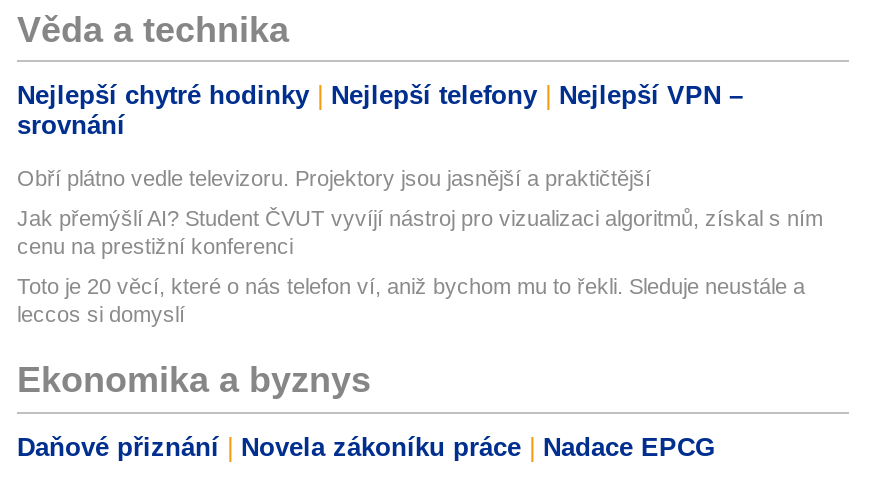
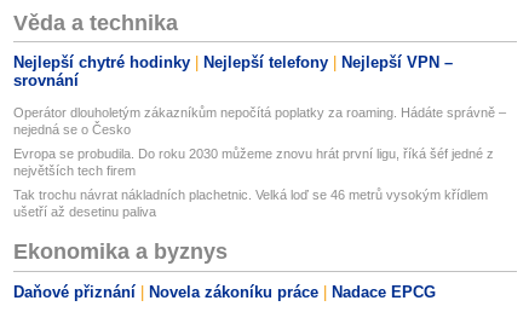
- Obří plátno vedle televizoru. Projektory jsou jasnější a praktičtější
+ Operátor dlouholetým zákazníkům nepočítá poplatky za roaming. Hádáte správně –
+ nejedná se o Česko

- Jak přemýšlí AI? Student ČVUT vyvíjí nástroj pro vizualizaci algoritmů, získal s ním
- cenu na prestižní konferenci
+ Evropa se probudila. Do roku 2030 můžeme znovu hrát první ligu, říká šéf jedné z
+ největších tech firem

- Toto je 20 věcí, které o nás telefon ví, aniž bychom mu to řekli. Sleduje neustále a
- leccos si domyslí
+ Tak trochu návrat nákladních plachetnic. Velká loď se 46 metrů vysokým křídlem
+ ušetří až desetinu paliva
